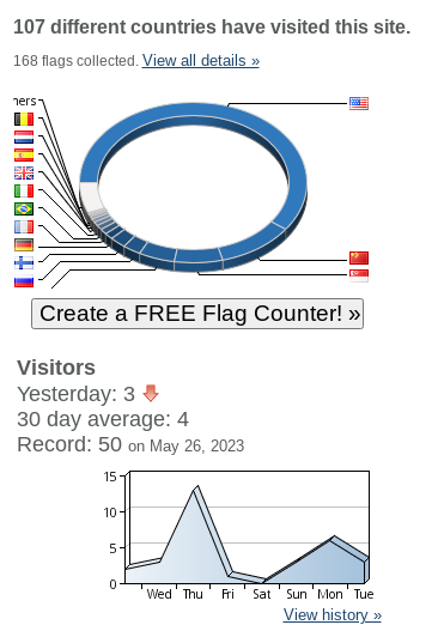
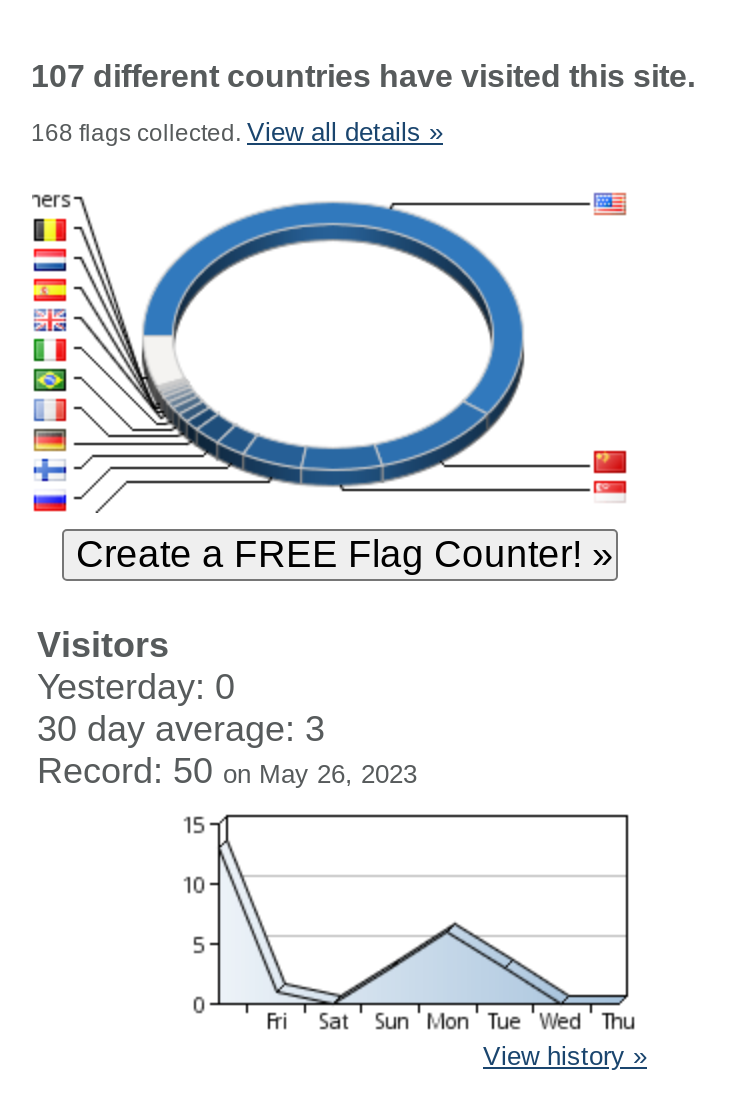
- Yesterday: 3
+ Yesterday: 0

- 30 day average: 4
+ 30 day average: 3

- [image]
+ [image]
